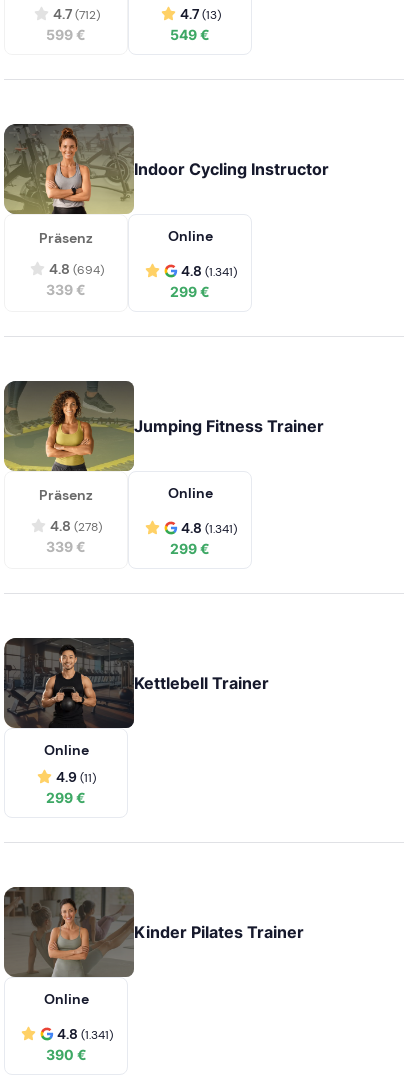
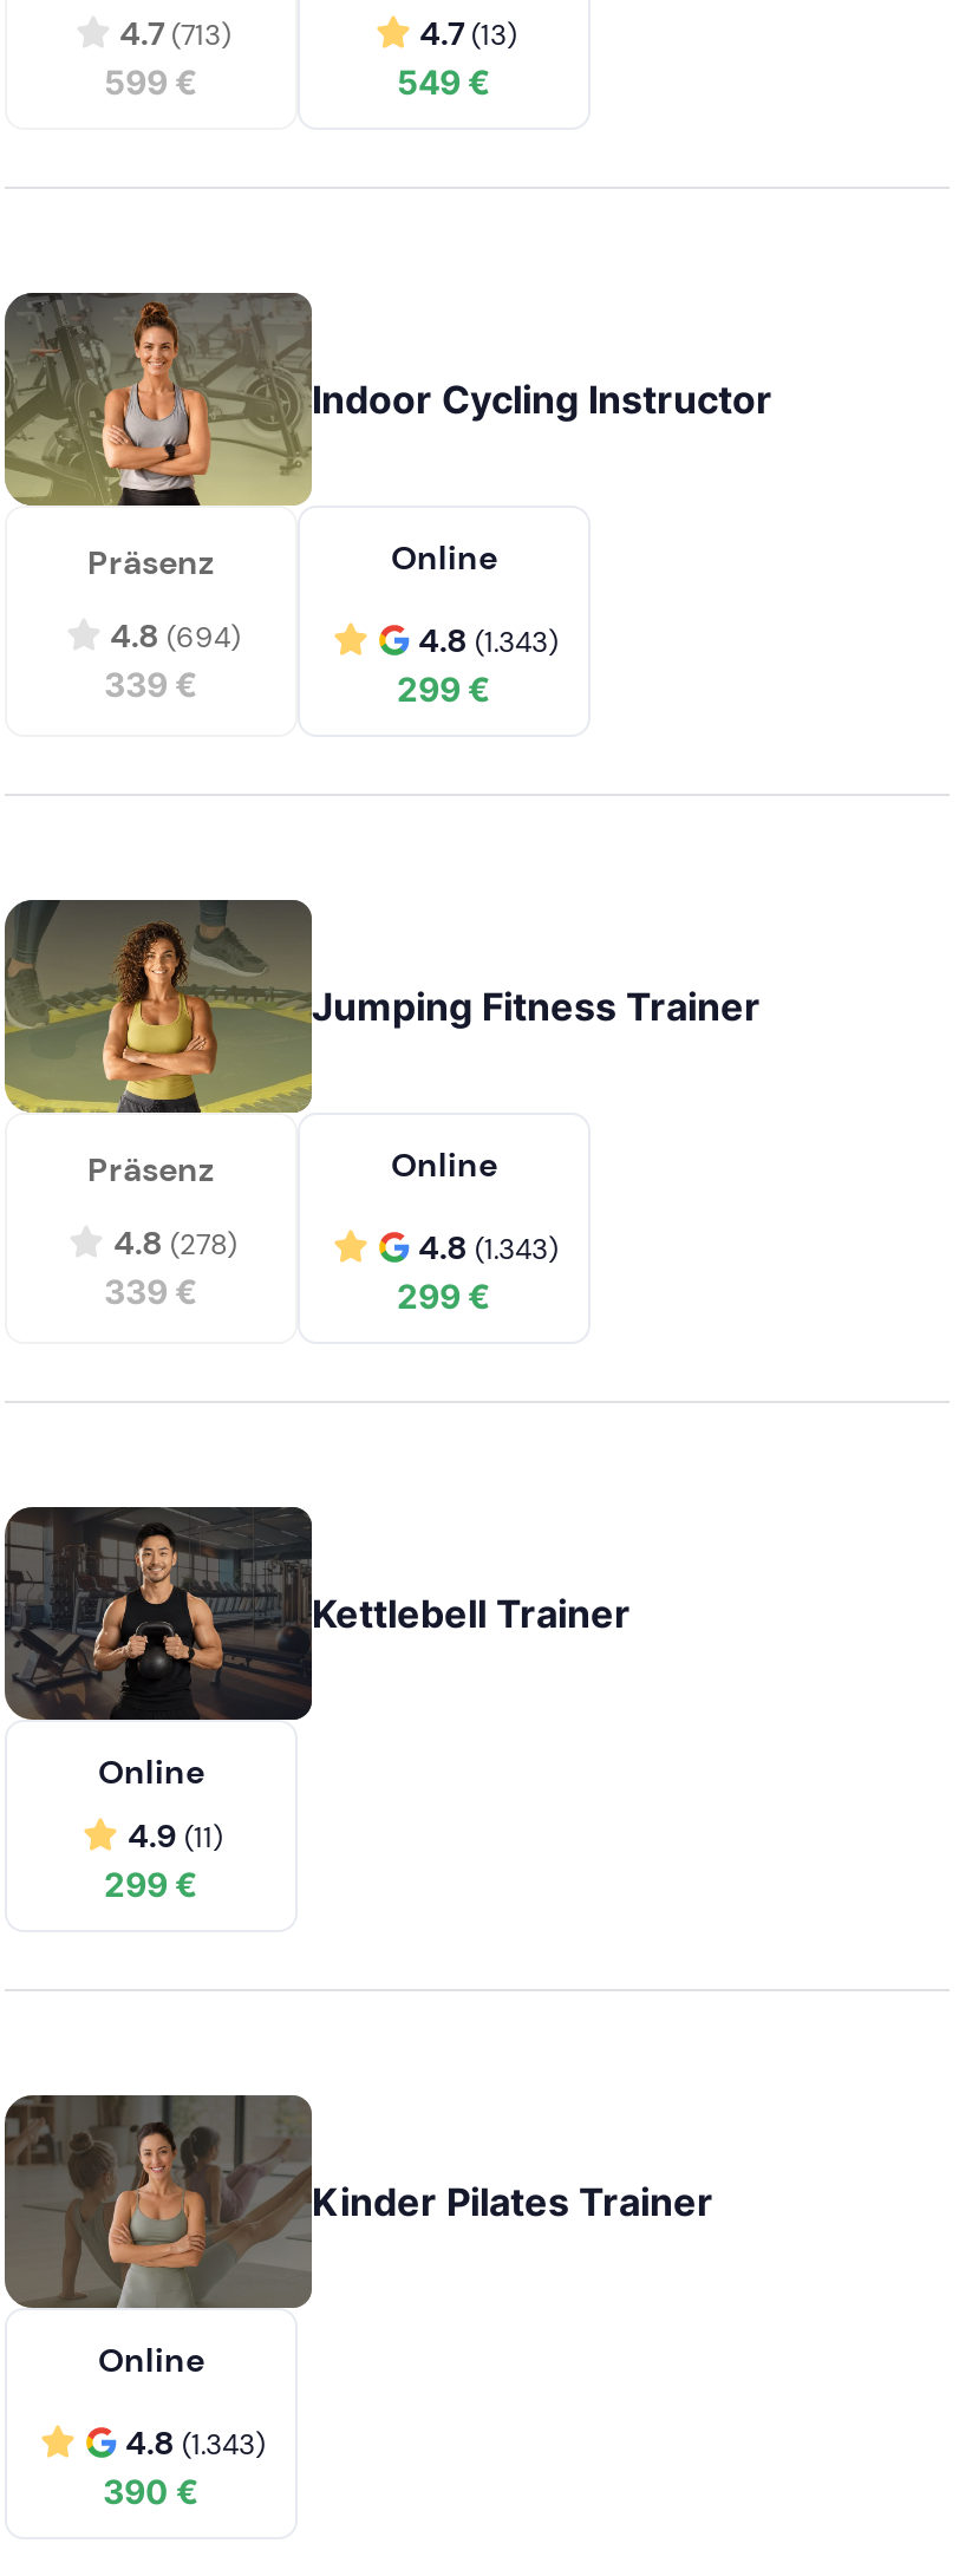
- 4.7 (712)
+ 4.7 (713)

- 4.8 (1.341)
+ 4.8 (1.343)

- 4.8 (1.341)
+ 4.8 (1.343)

- 4.8 (1.341)
+ 4.8 (1.343)
